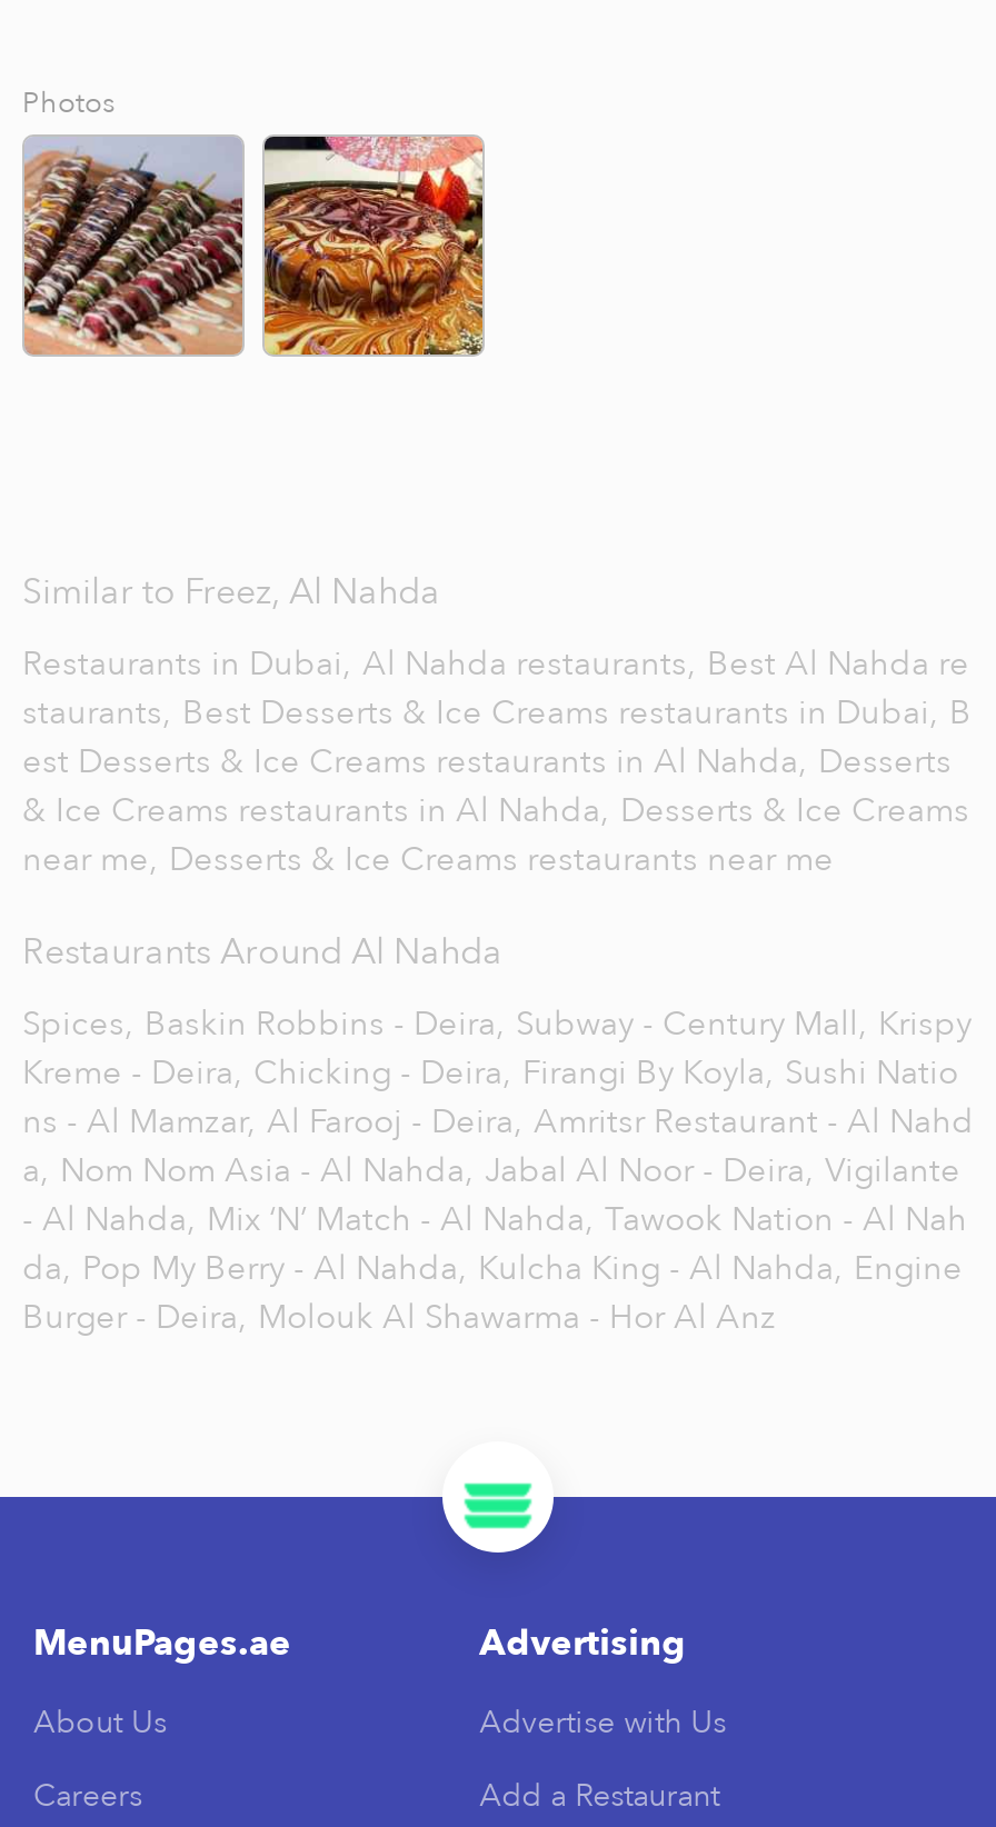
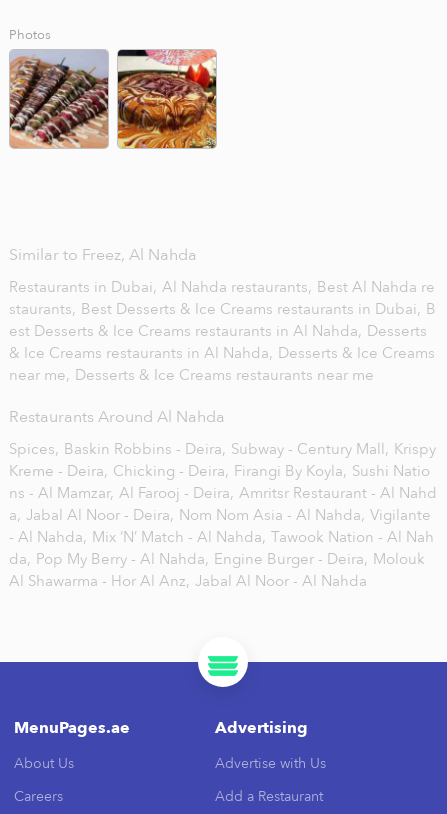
- a, Nom Nom Asia - Al Nahda, Jabal Al Noor - Deira, Vigilante
+ a, Jabal Al Noor - Deira, Nom Nom Asia - Al Nahda, Vigilante

- da, Pop My Berry - Al Nahda, Kulcha King - Al Nahda, Engine
- Burger - Deira, Molouk Al Shawarma - Hor Al Anz
+ da, Pop My Berry - Al Nahda, Engine Burger - Deira, Molouk
+ Al Shawarma - Hor Al Anz, Jabal Al Noor - Al Nahda
